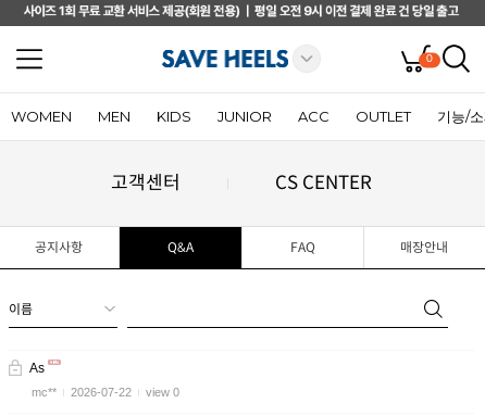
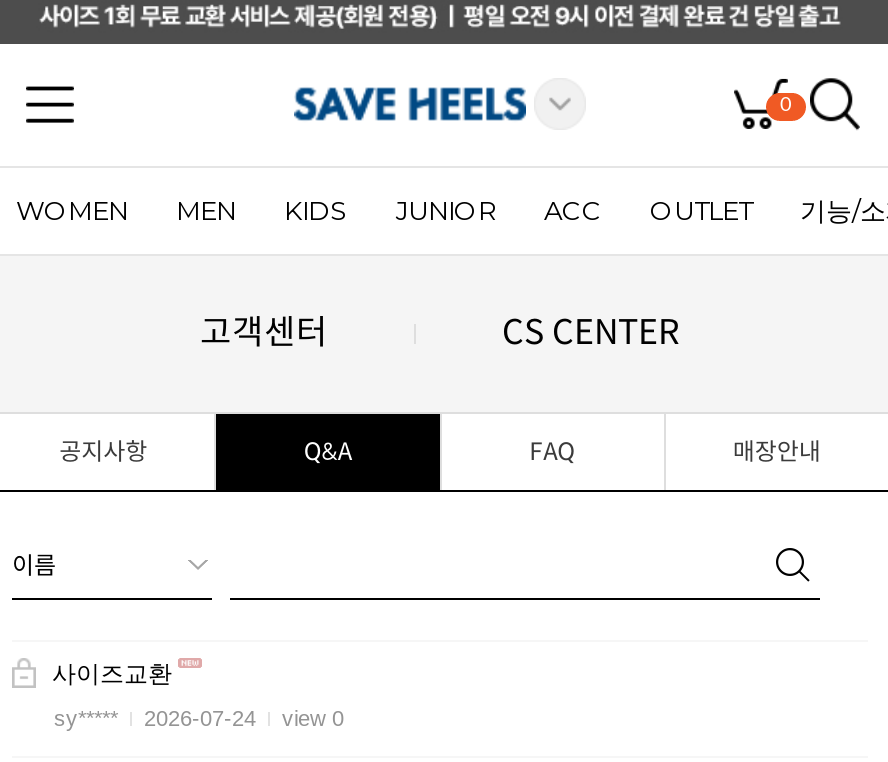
- As
+ 사이즈교환

- mc**
- 2026-07-22
+ sy*****
+ 2026-07-24
